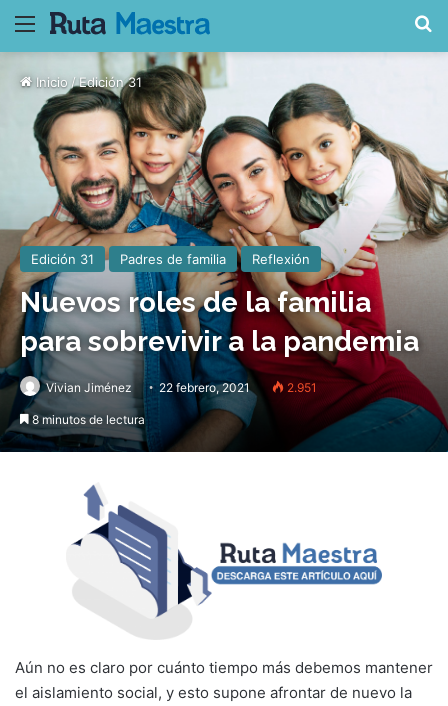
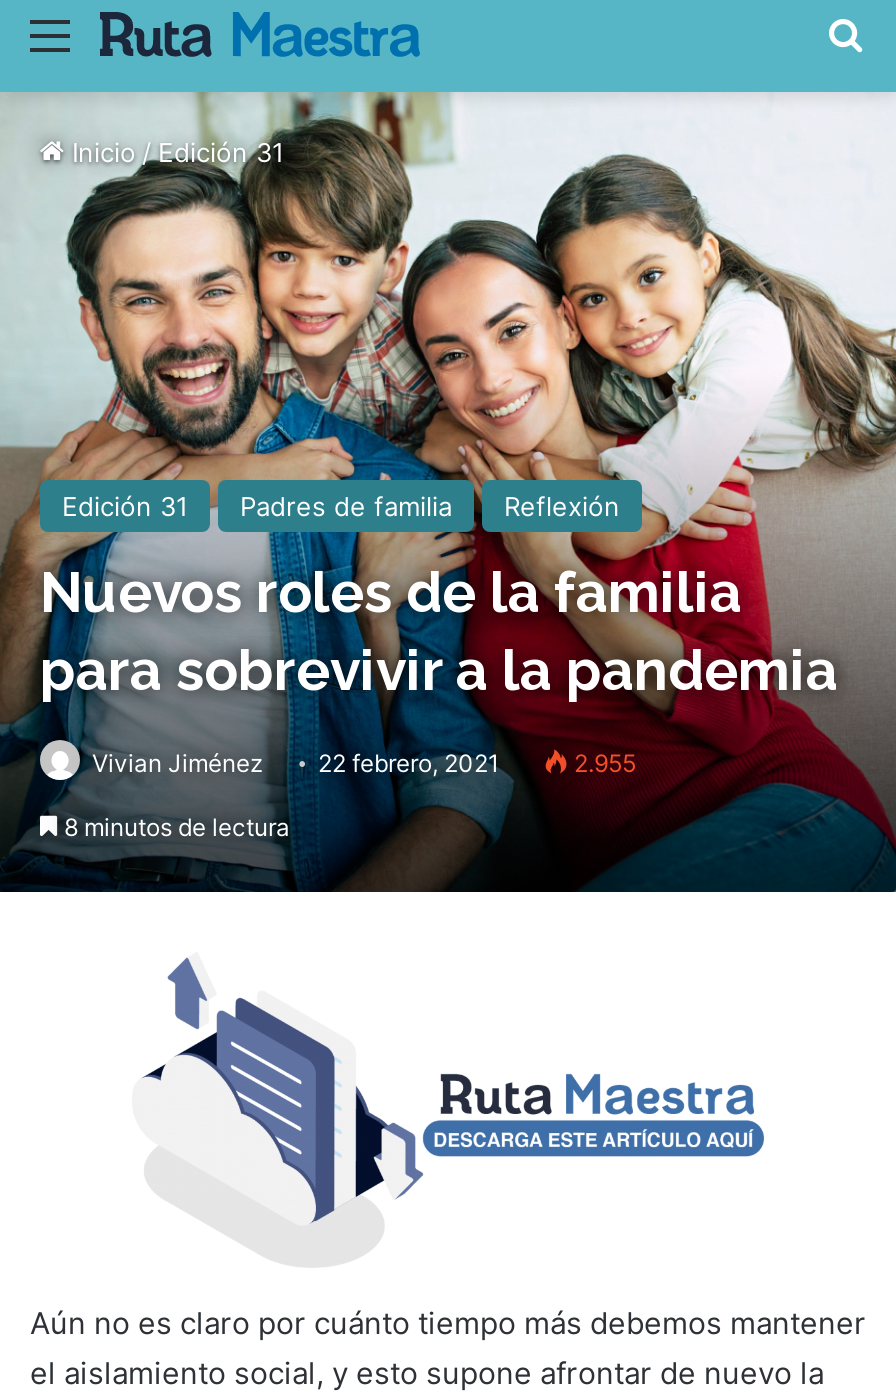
- 2.951
+ 2.955
